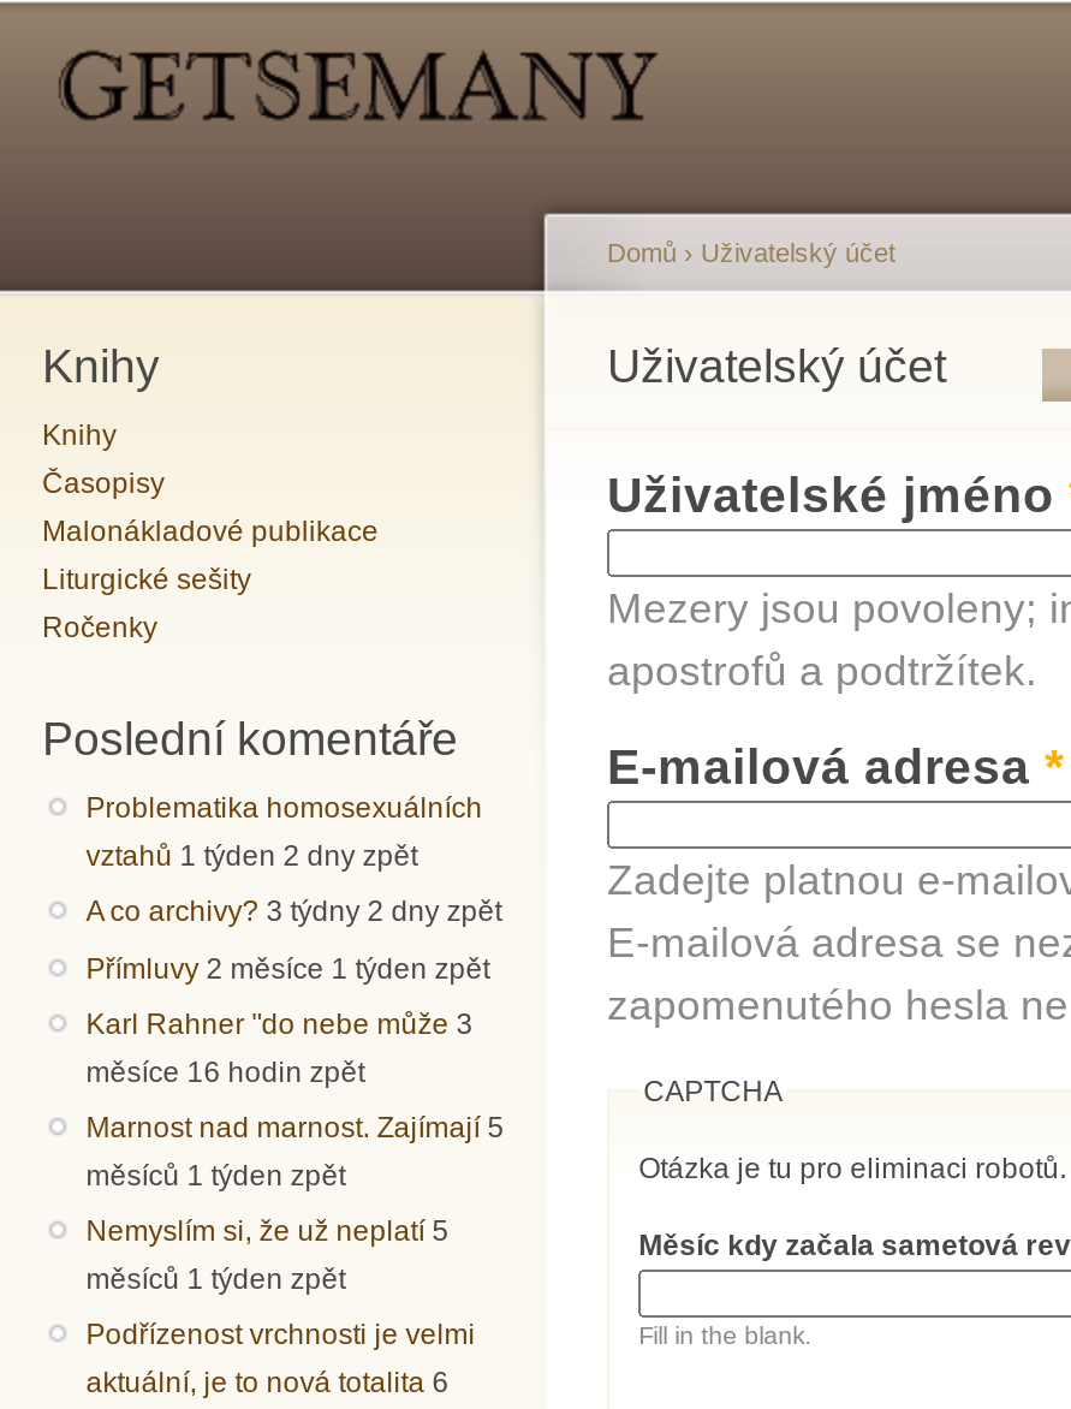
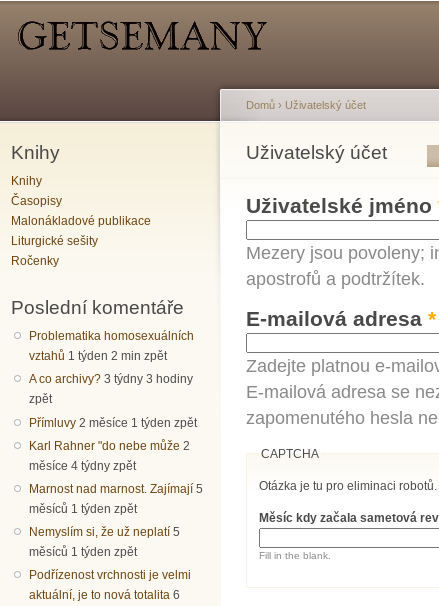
- vztahů 1 týden 2 dny zpět
+ vztahů 1 týden 2 min zpět

- A co archivy? 3 týdny 2 dny zpět
+ A co archivy? 3 týdny 3 hodiny
+ zpět

- Karl Rahner "do nebe může 3
+ Karl Rahner "do nebe může 2

- měsíce 16 hodin zpět
+ měsíce 4 týdny zpět
